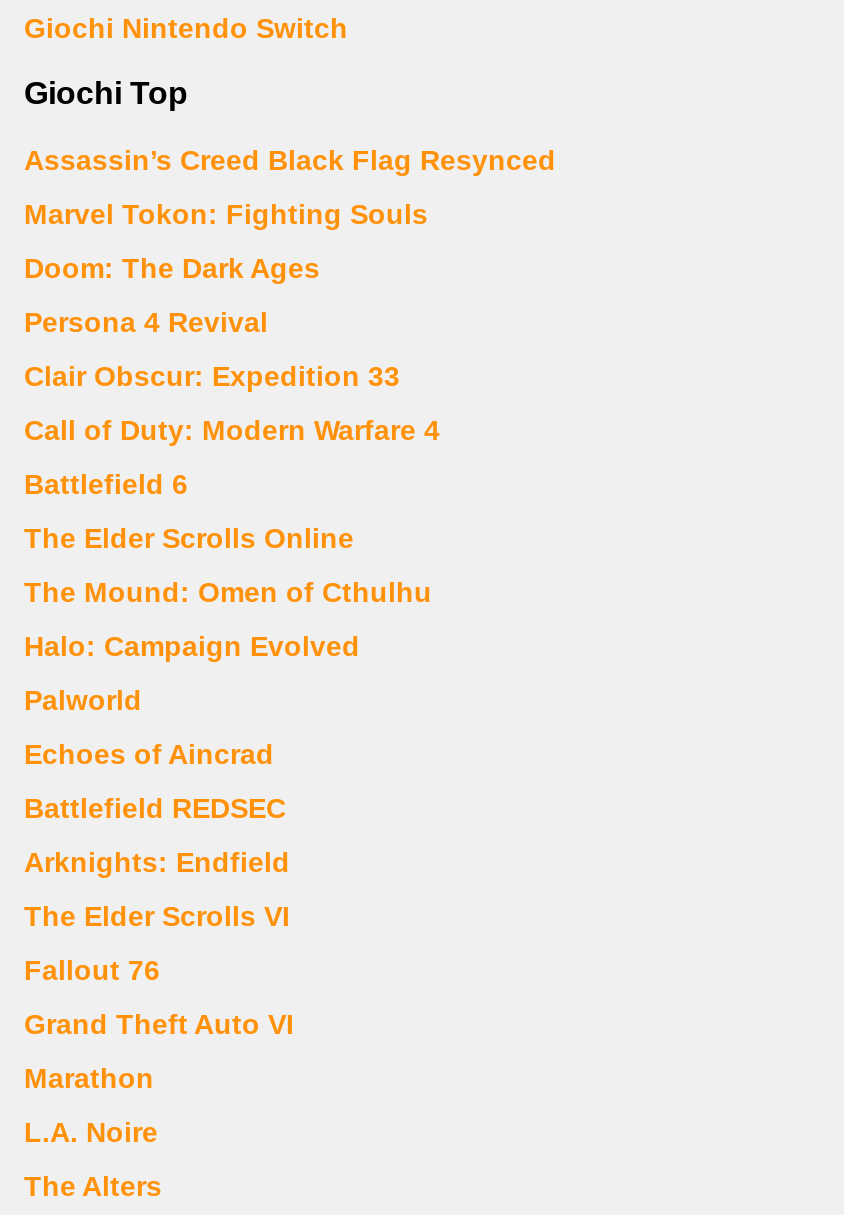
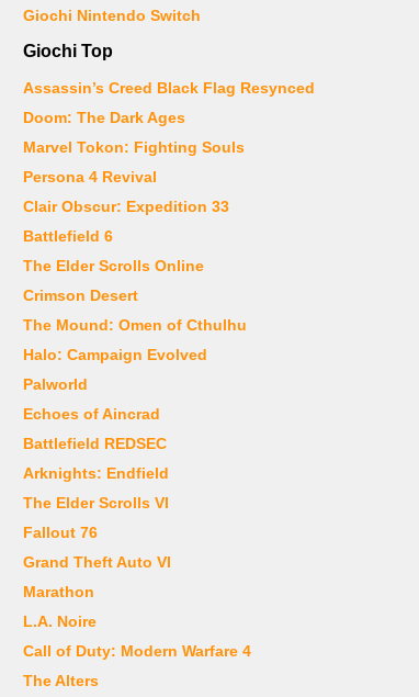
moved down: Marvel Tokon: Fighting Souls

moved up: Doom: The Dark Ages

moved down: Call of Duty: Modern Warfare 4

moved up: Battlefield 6 | The Elder Scrolls Online

+ Crimson Desert
